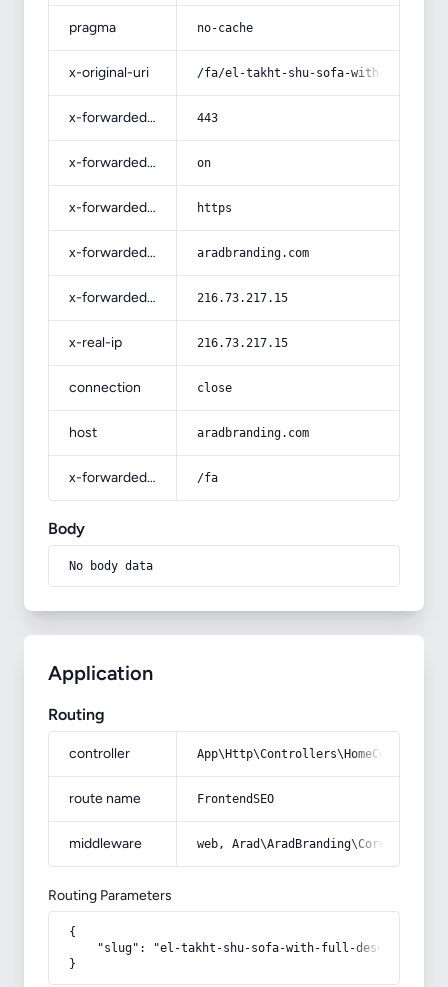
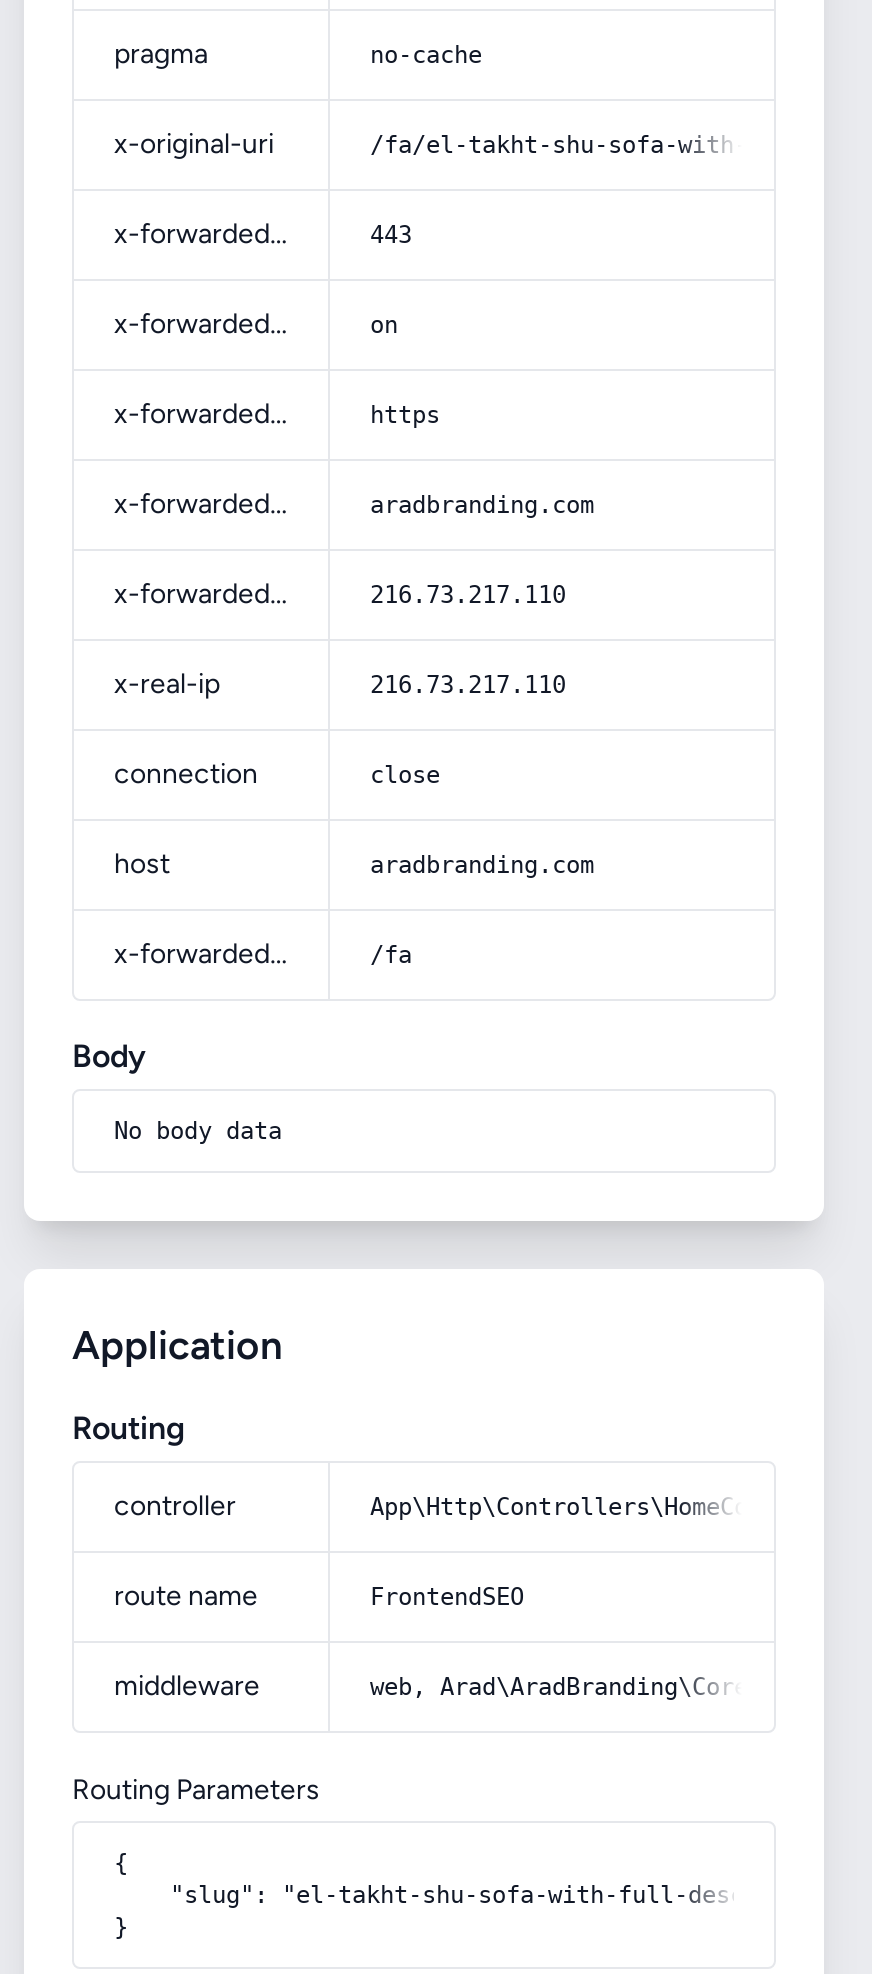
- 216.73.217.15
+ 216.73.217.110

- 216.73.217.15
+ 216.73.217.110
